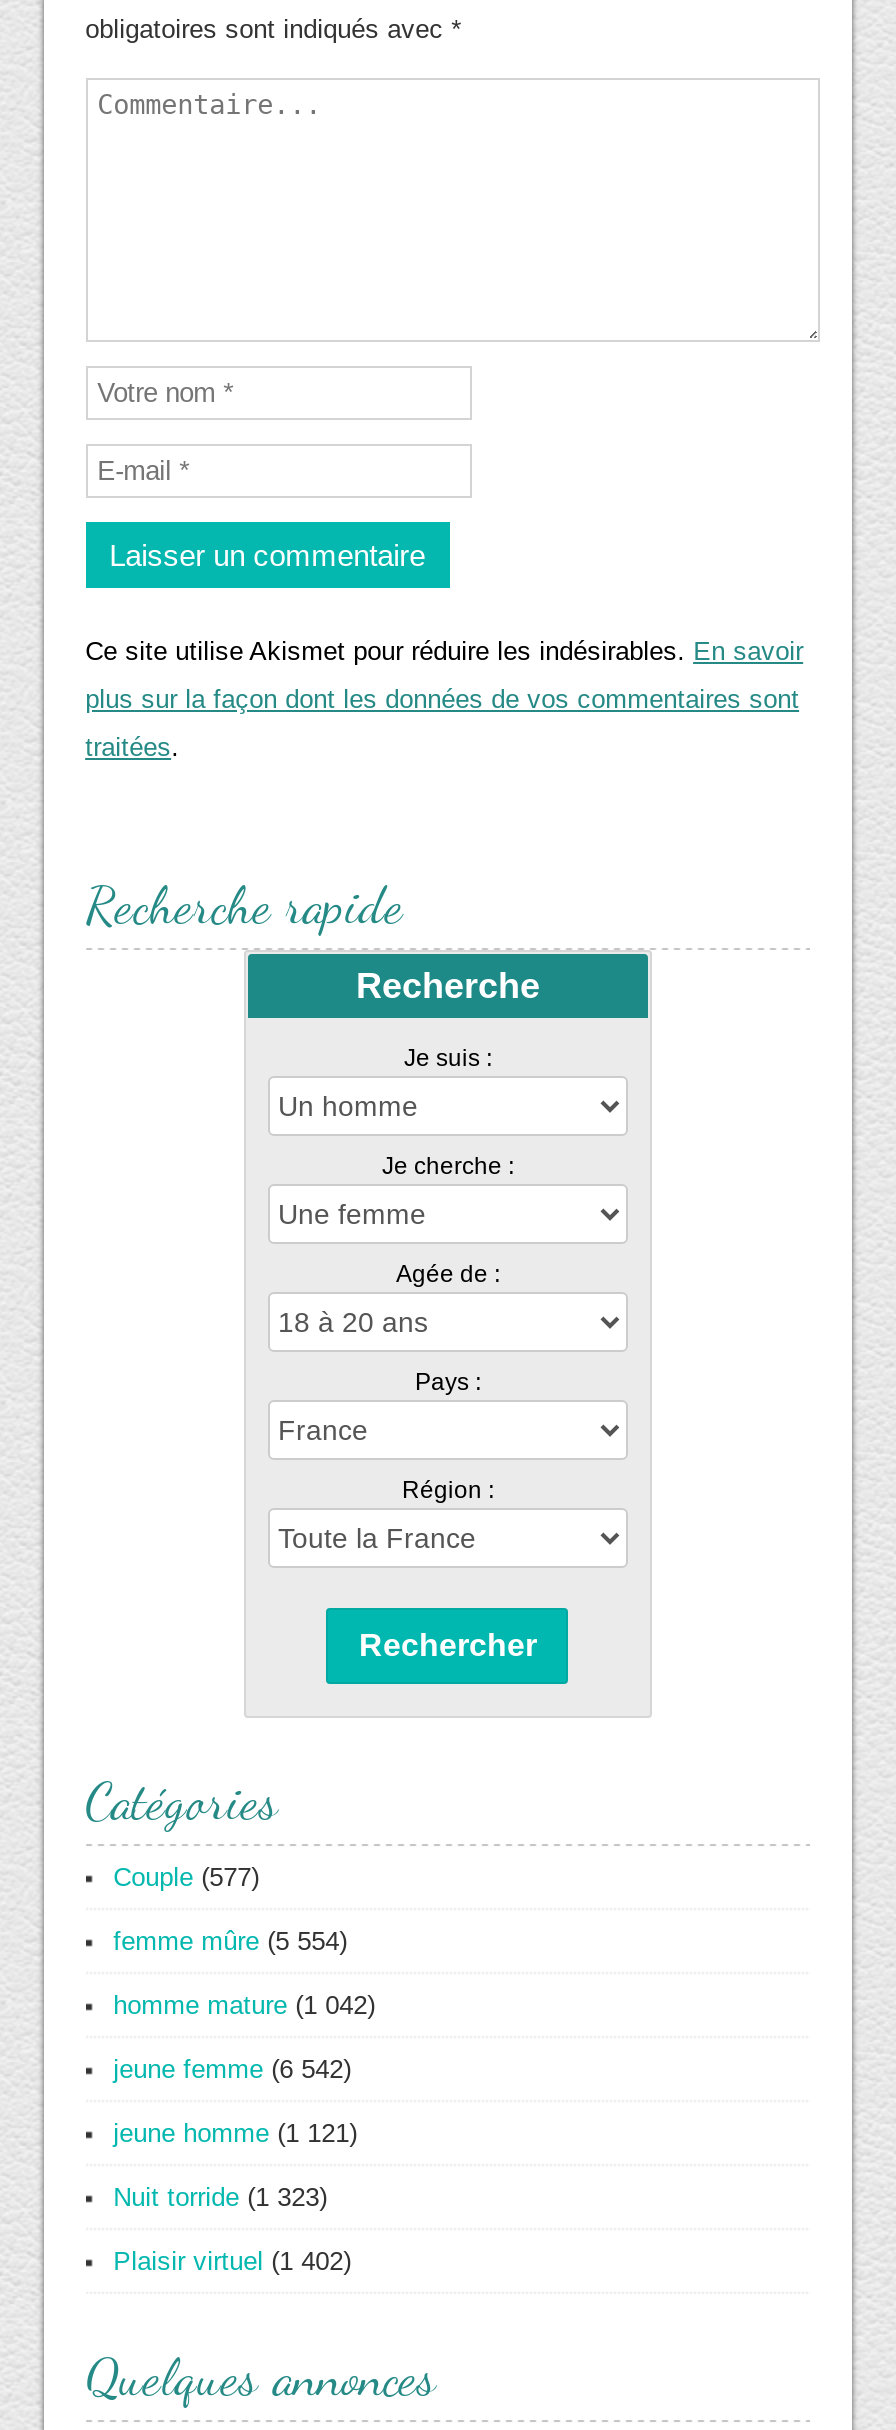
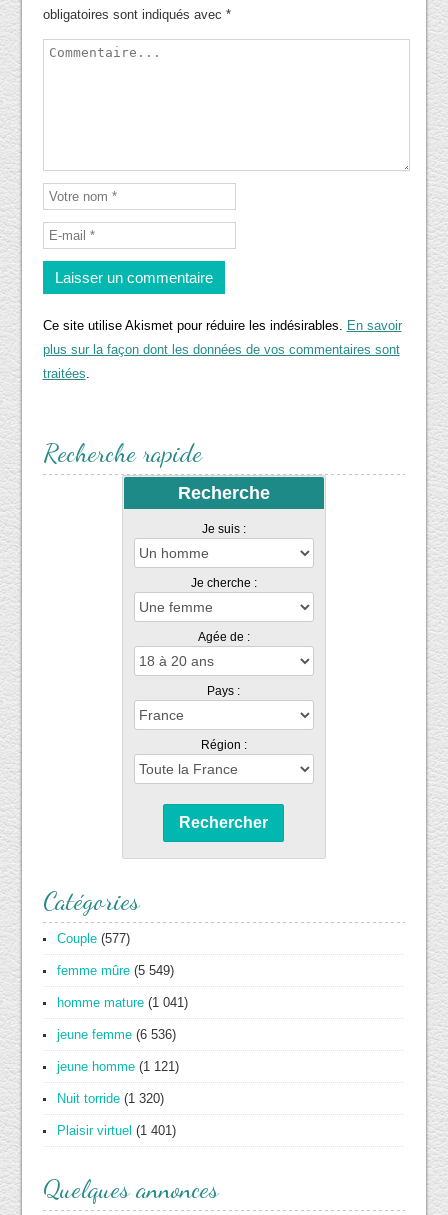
- femme mûre (5 554)
+ femme mûre (5 549)

- homme mature (1 042)
+ homme mature (1 041)

- jeune femme (6 542)
+ jeune femme (6 536)

- Nuit torride (1 323)
+ Nuit torride (1 320)

- Plaisir virtuel (1 402)
+ Plaisir virtuel (1 401)
